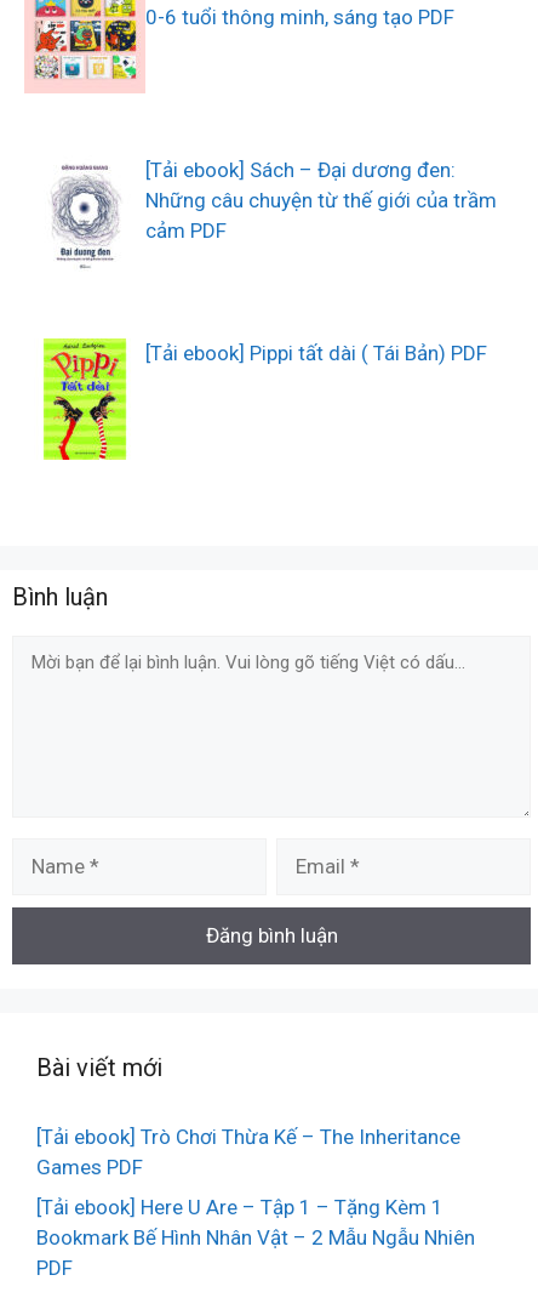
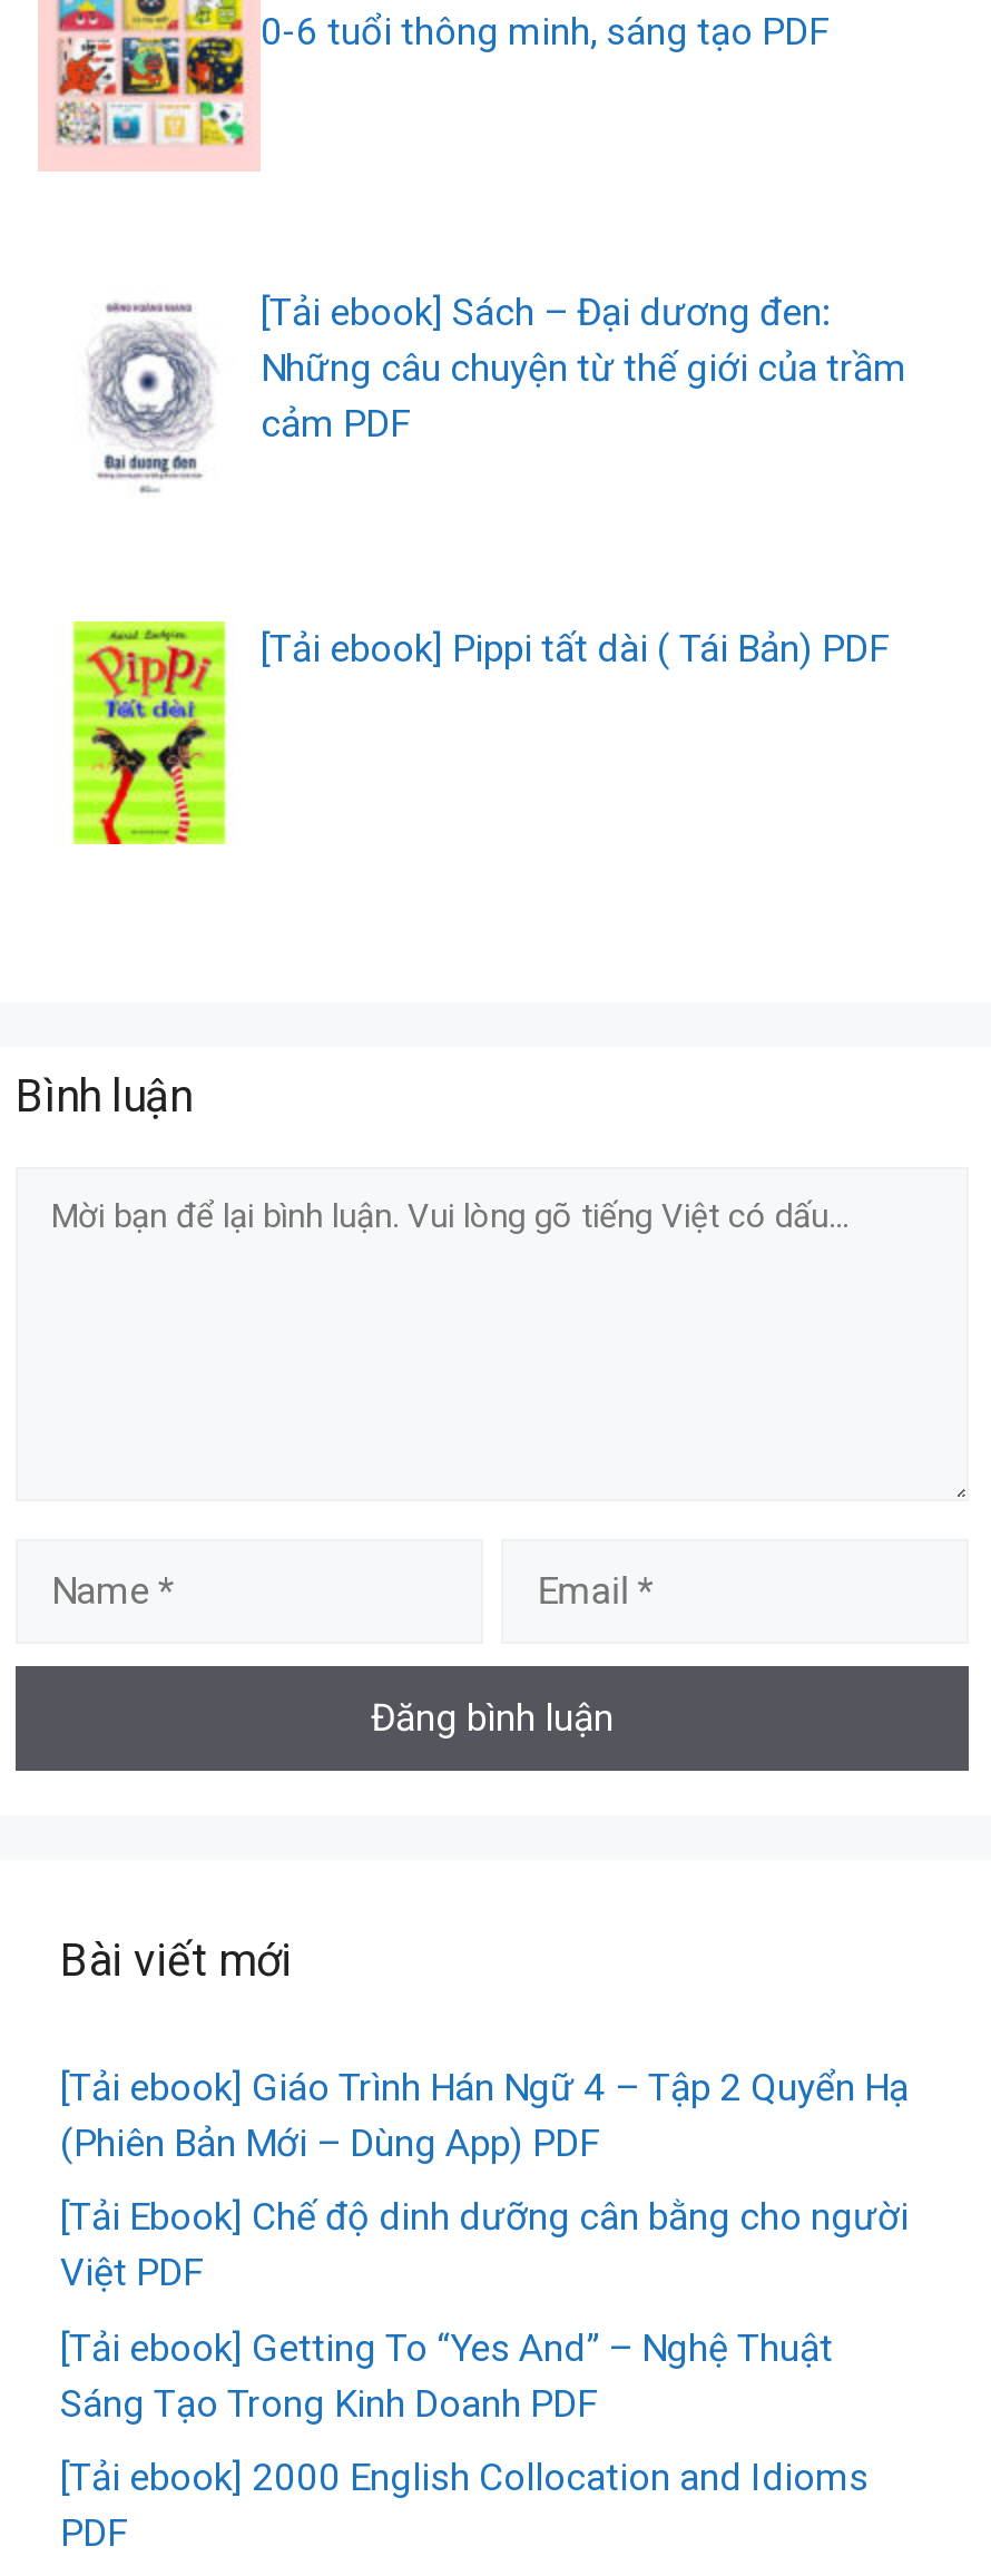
- [Tải ebook] Trò Chơi Thừa Kế – The Inheritance
- Games PDF
- [Tải ebook] Here U Are – Tập 1 – Tặng Kèm 1
- Bookmark Bế Hình Nhân Vật – 2 Mẫu Ngẫu Nhiên
+ [Tải ebook] Giáo Trình Hán Ngữ 4 – Tập 2 Quyển Hạ
+ (Phiên Bản Mới – Dùng App) PDF
+ [Tải Ebook] Chế độ dinh dưỡng cân bằng cho người
+ Việt PDF
+ [Tải ebook] Getting To “Yes And” – Nghệ Thuật
+ Sáng Tạo Trong Kinh Doanh PDF
+ [Tải ebook] 2000 English Collocation and Idioms
